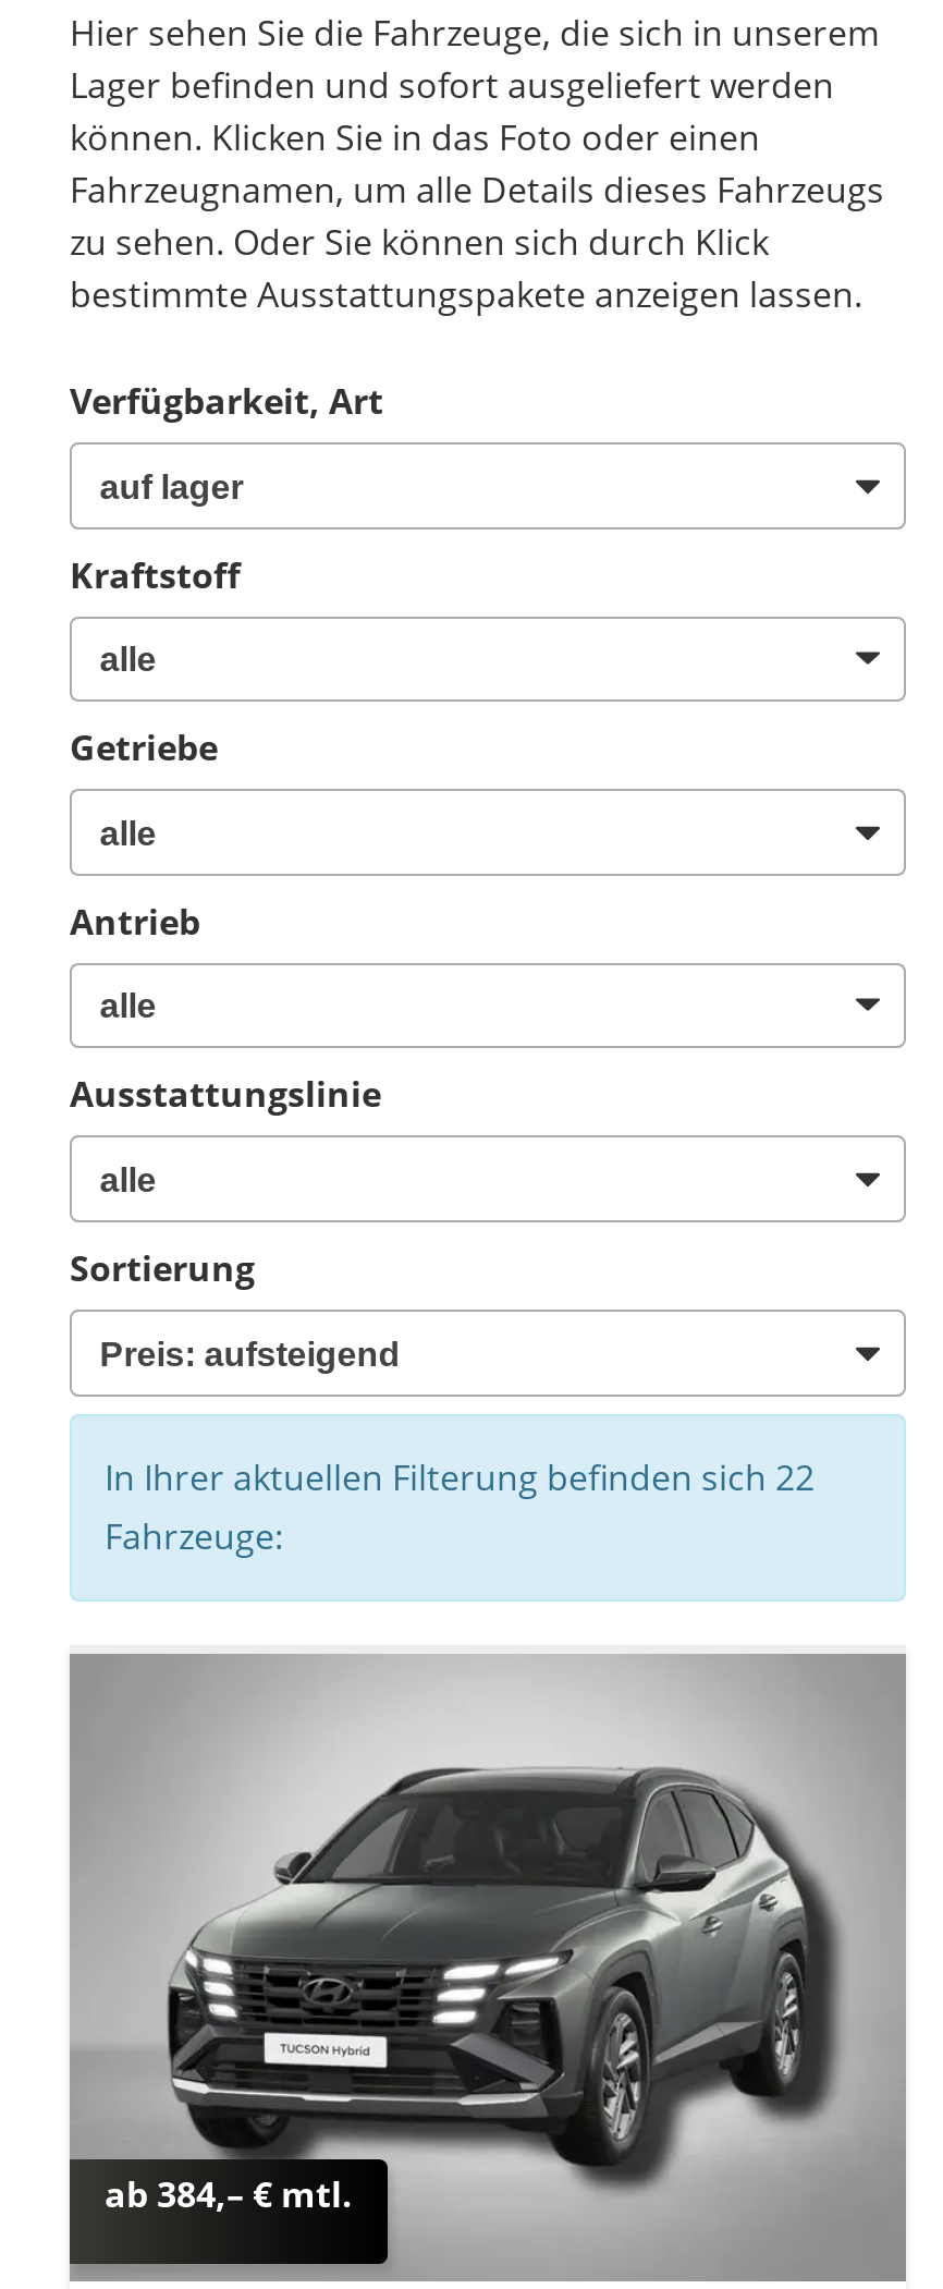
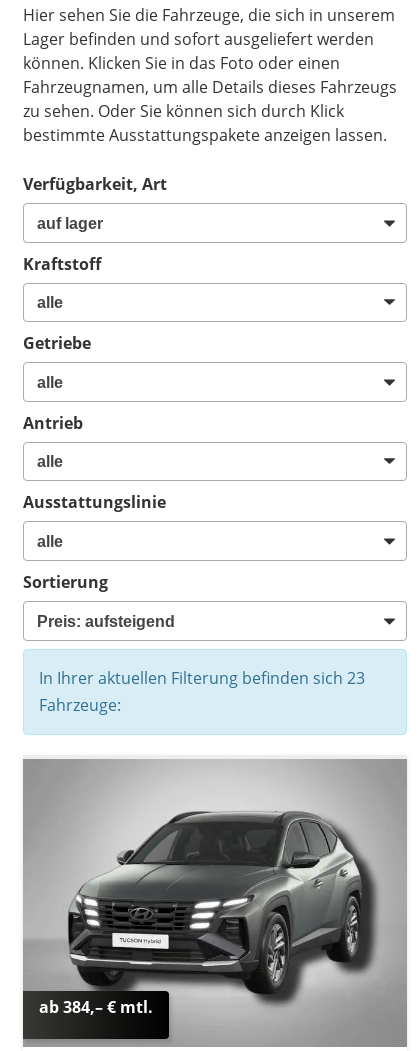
- In Ihrer aktuellen Filterung befinden sich 22
+ In Ihrer aktuellen Filterung befinden sich 23
